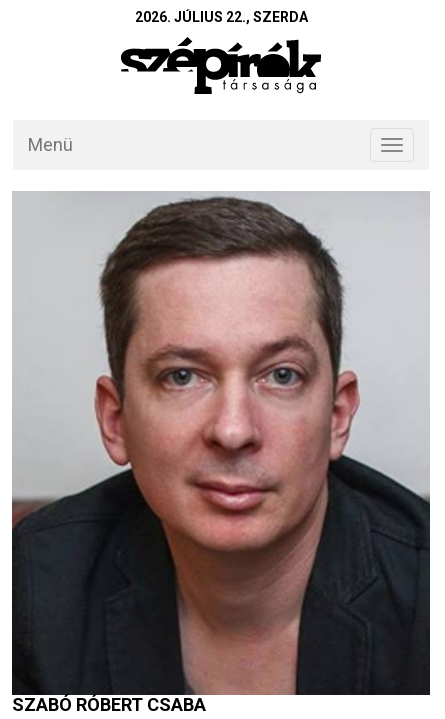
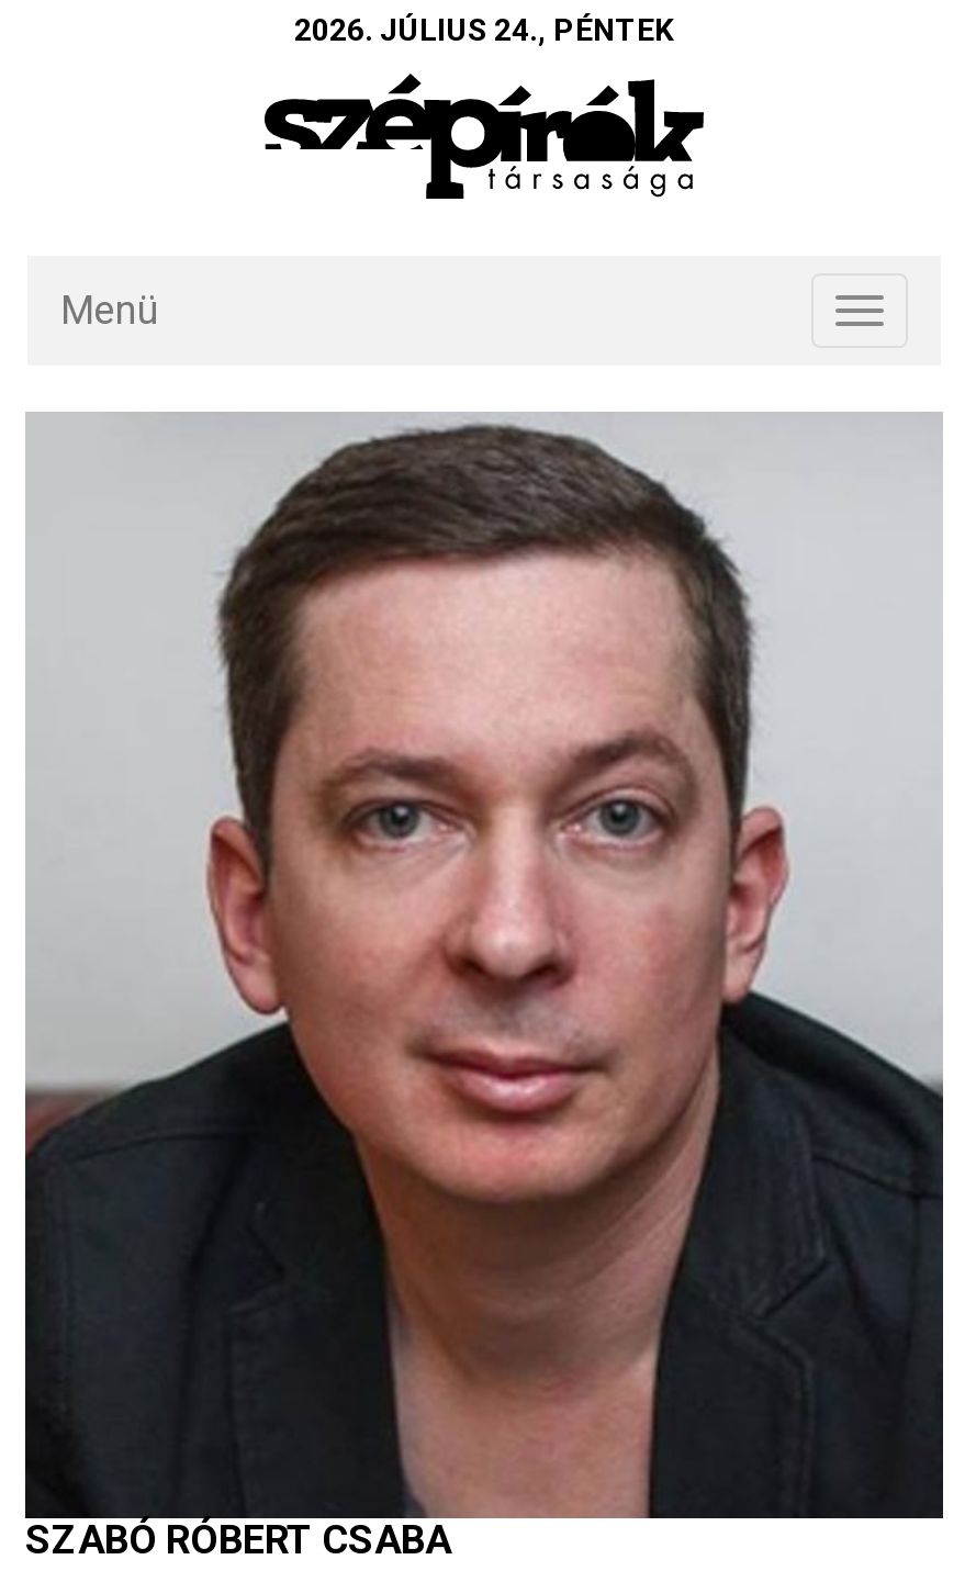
- 2026. JÚLIUS 22., SZERDA
+ 2026. JÚLIUS 24., PÉNTEK
